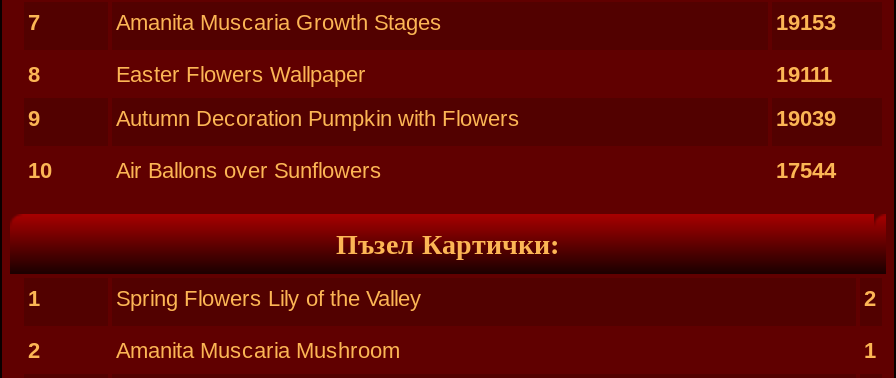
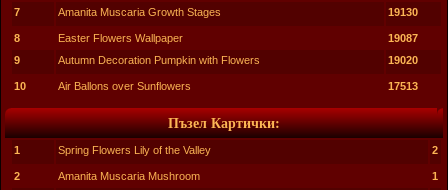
- 19153
+ 19130

- 19111
+ 19087

- 19039
+ 19020

- 17544
+ 17513
